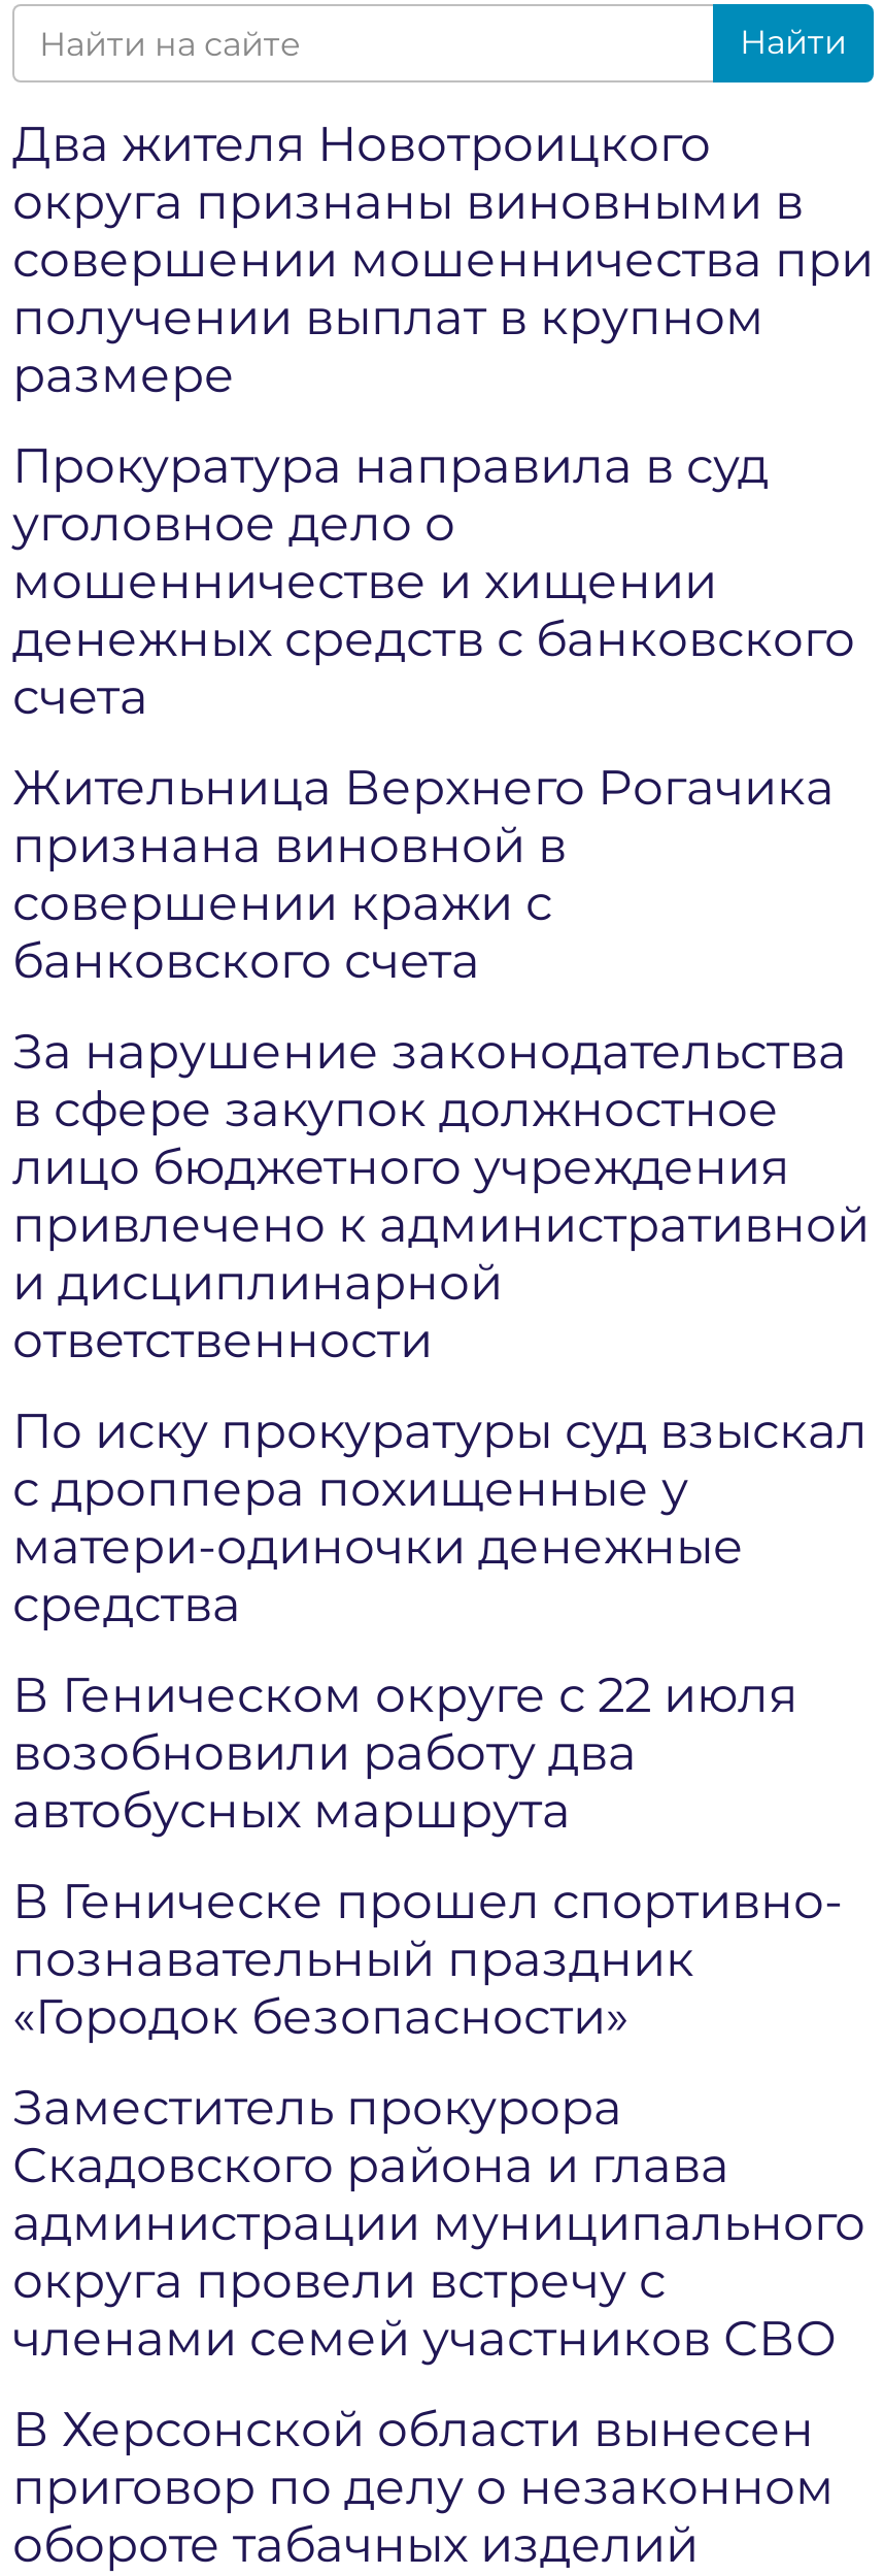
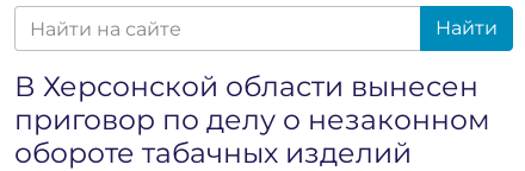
- Два жителя Новотроицкого
- округа признаны виновными в
- совершении мошенничества при
- получении выплат в крупном
- размере
- Прокуратура направила в суд
- уголовное дело о
- мошенничестве и хищении
- денежных средств с банковского
- счета
- Жительница Верхнего Рогачика
- признана виновной в
- совершении кражи с
- банковского счета
- За нарушение законодательства
- в сфере закупок должностное
- лицо бюджетного учреждения
- привлечено к административной
- и дисциплинарной
- ответственности
- По иску прокуратуры суд взыскал
- с дроппера похищенные у
- матери-одиночки денежные
- средства
- В Геническом округе с 22 июля
- возобновили работу два
- автобусных маршрута
- В Геническе прошел спортивно-
- познавательный праздник
- «Городок безопасности»
- Заместитель прокурора
- Скадовского района и глава
- администрации муниципального
- округа провели встречу с
- членами семей участников СВО
